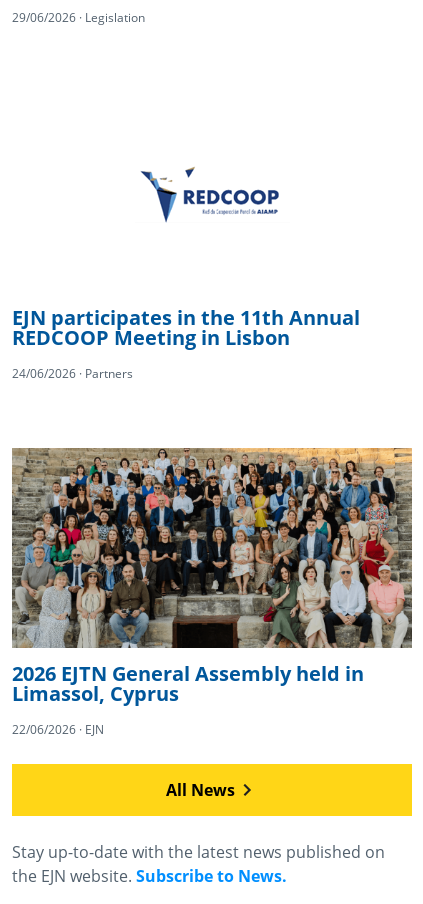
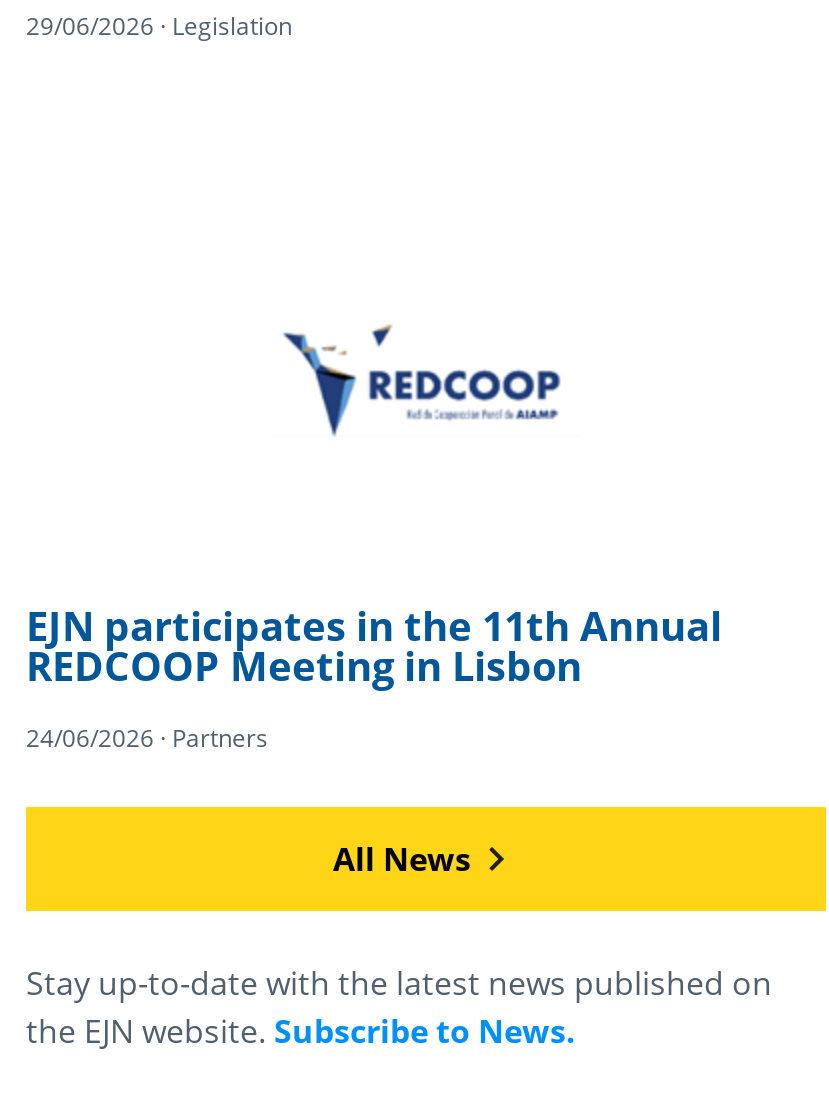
- [image]
- 2026 EJTN General Assembly held in
- Limassol, Cyprus
- 22/06/2026 · EJN
